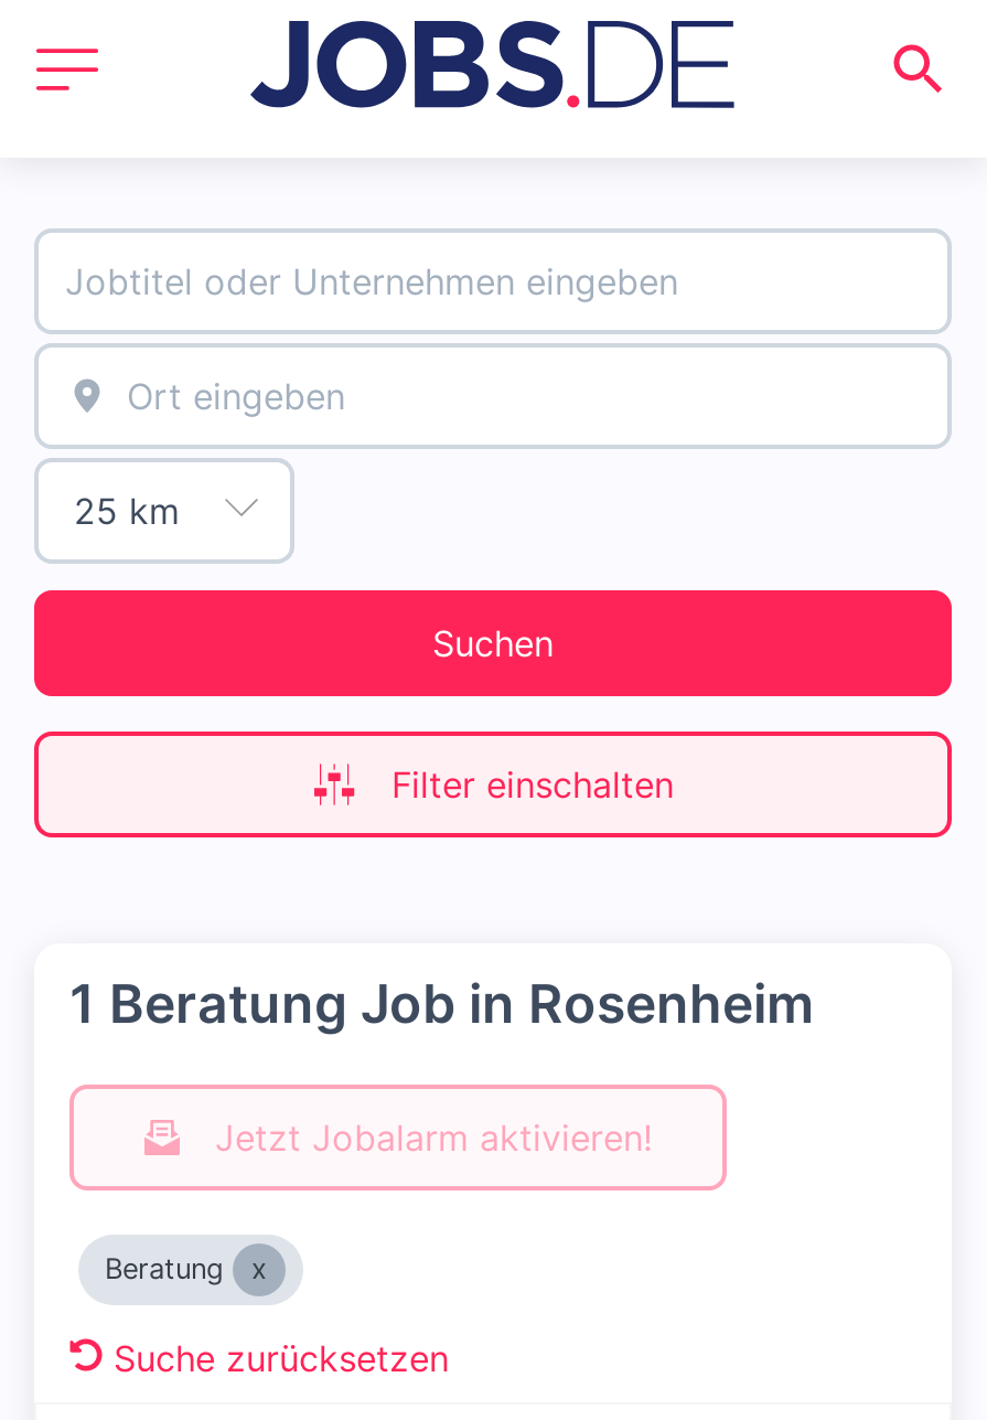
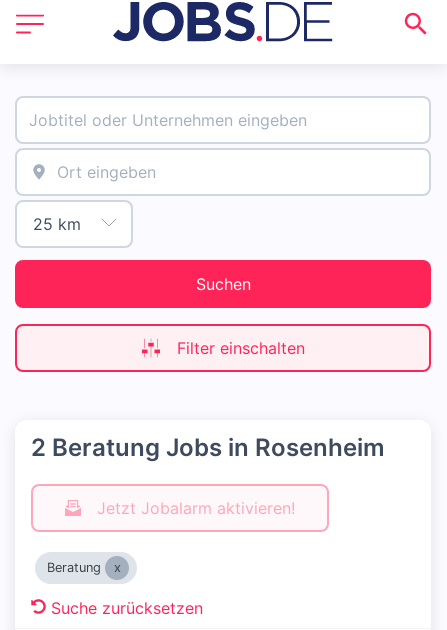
- 1 Beratung Job in Rosenheim
+ 2 Beratung Jobs in Rosenheim
